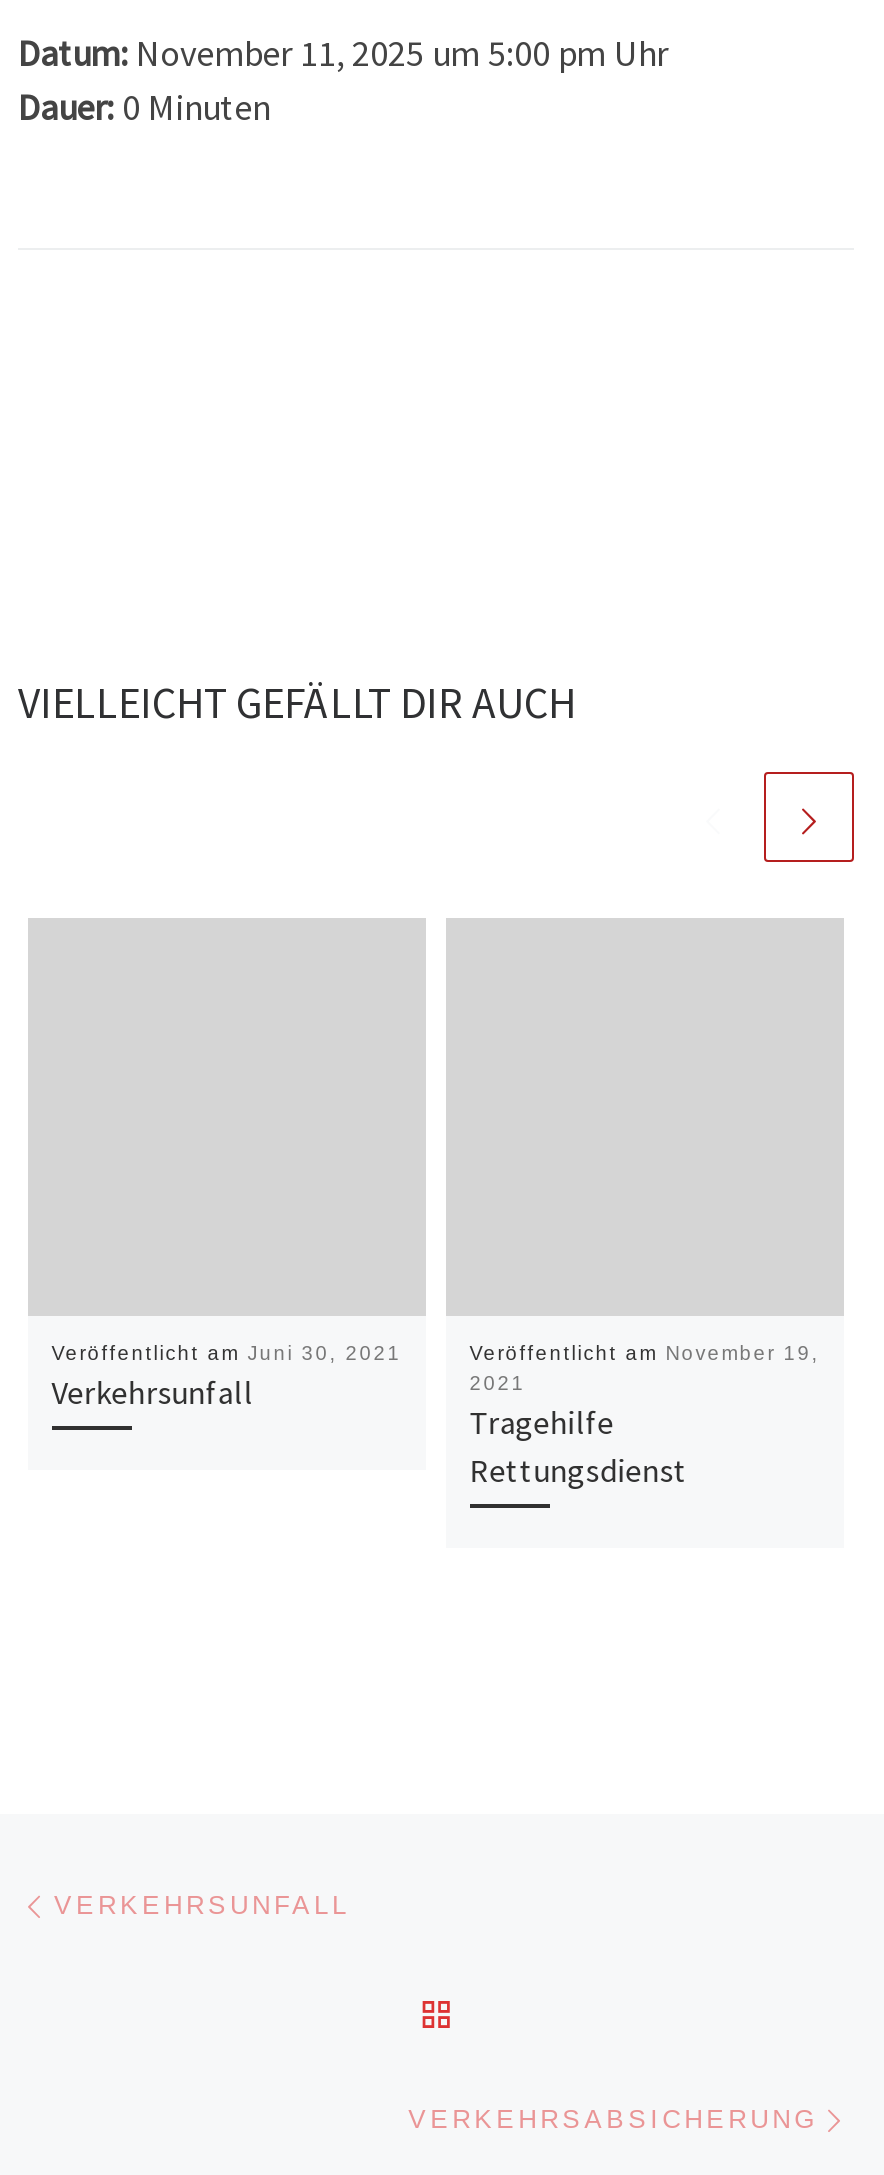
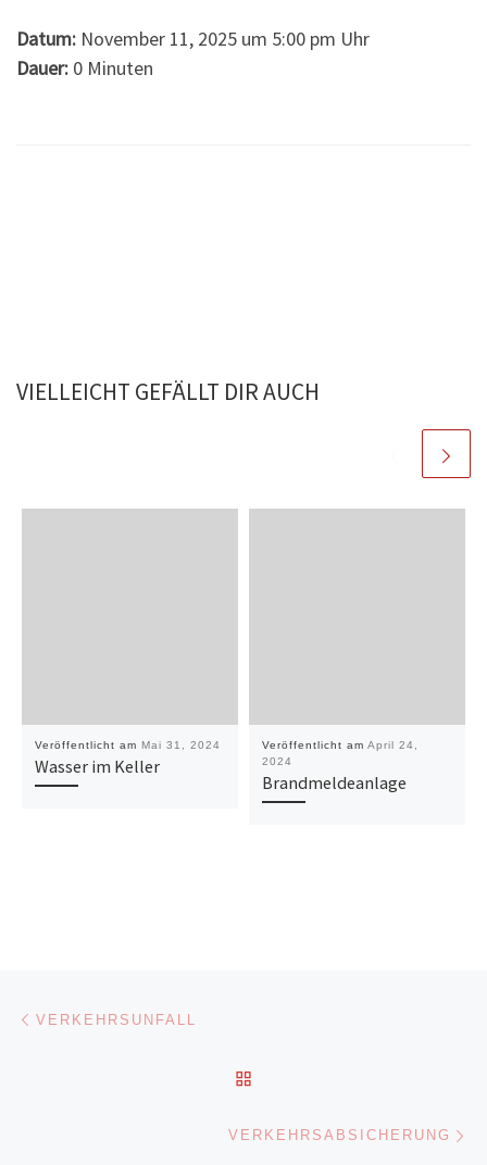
- Veröffentlicht am Juni 30, 2021
- Verkehrsunfall
+ Veröffentlicht am Mai 31, 2024
+ Wasser im Keller

- Veröffentlicht am November 19,
- 2021
- Tragehilfe
- Rettungsdienst
+ Veröffentlicht am April 24,
+ 2024
+ Brandmeldeanlage
